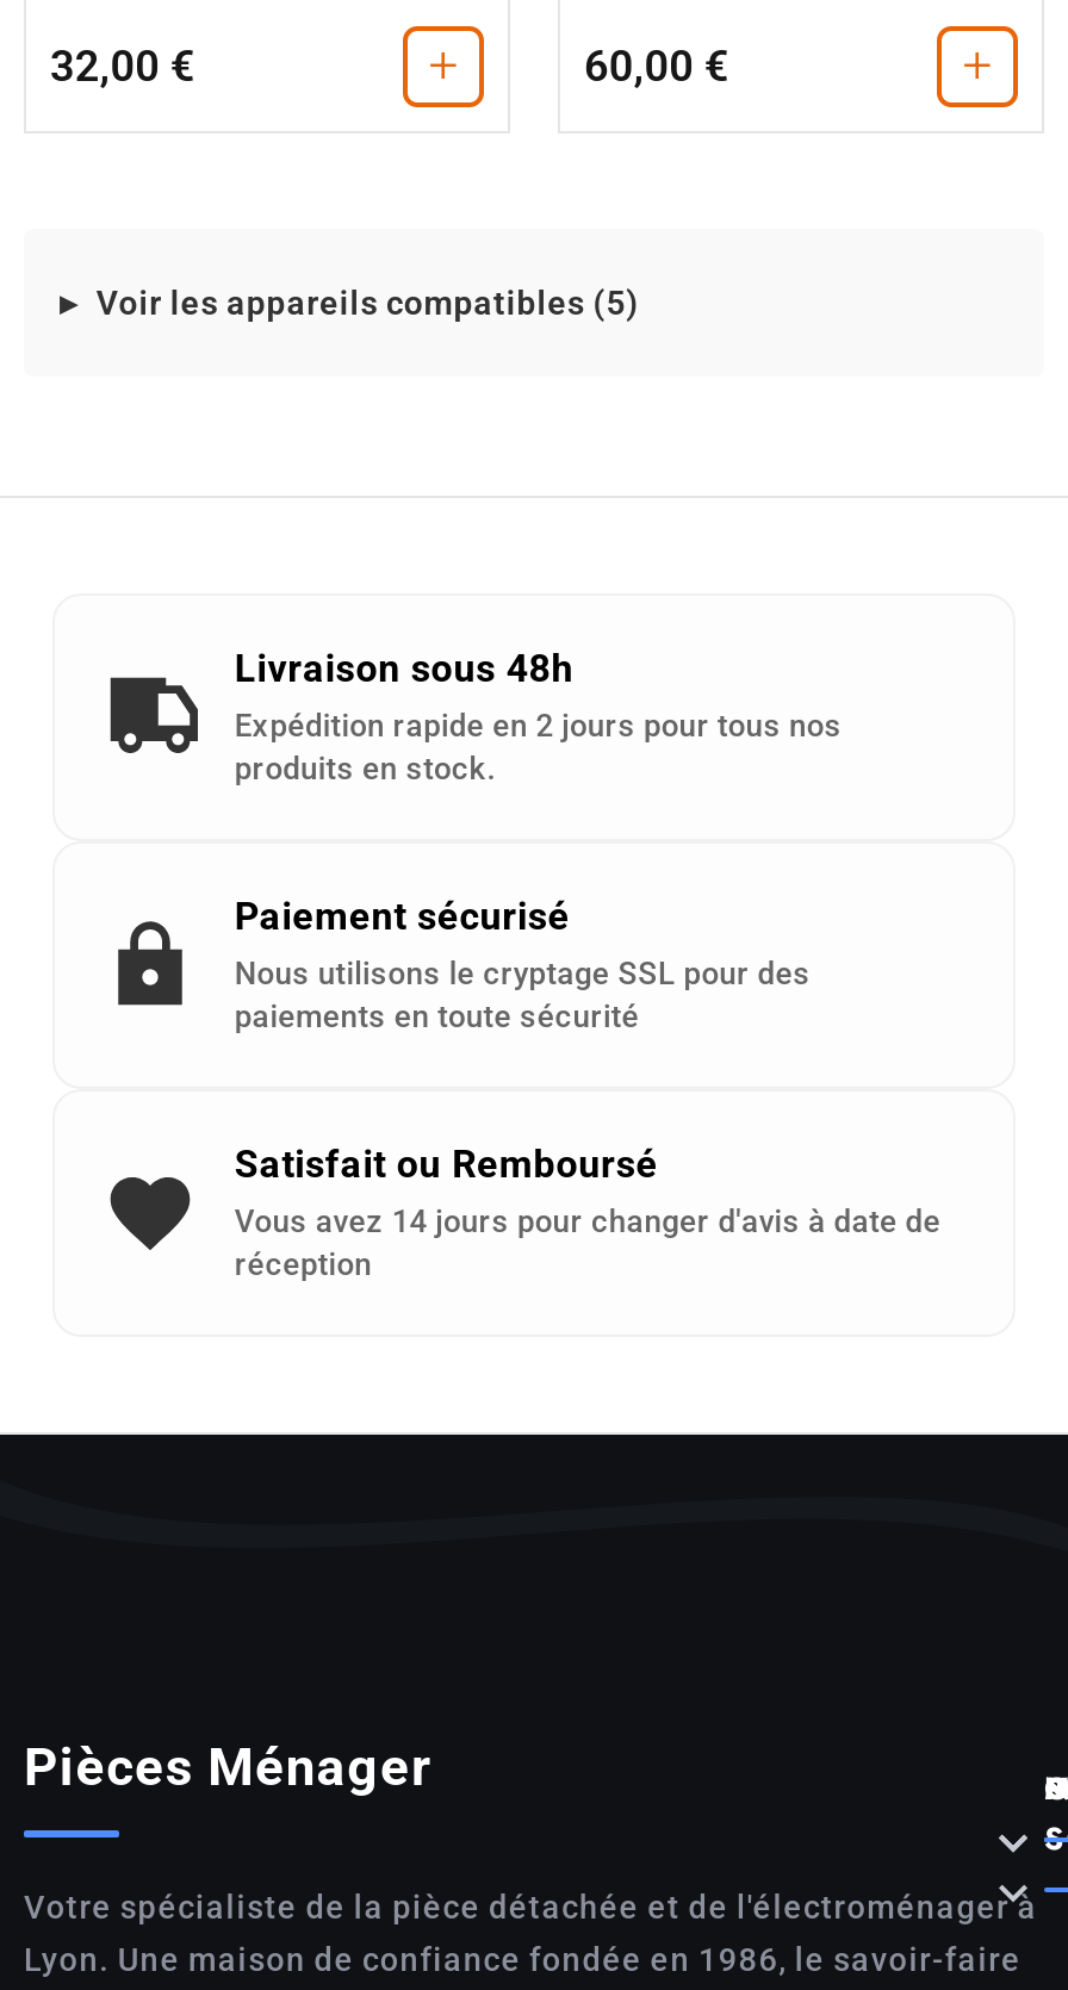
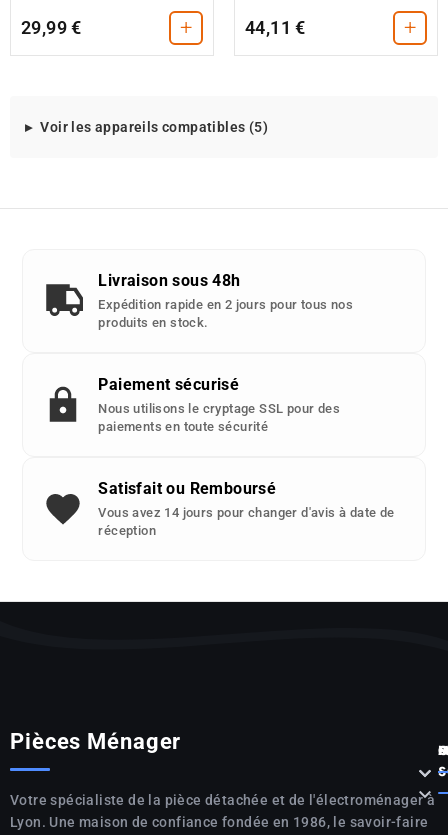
- 32,00 €
+ 29,99 €

- 60,00 €
+ 44,11 €
